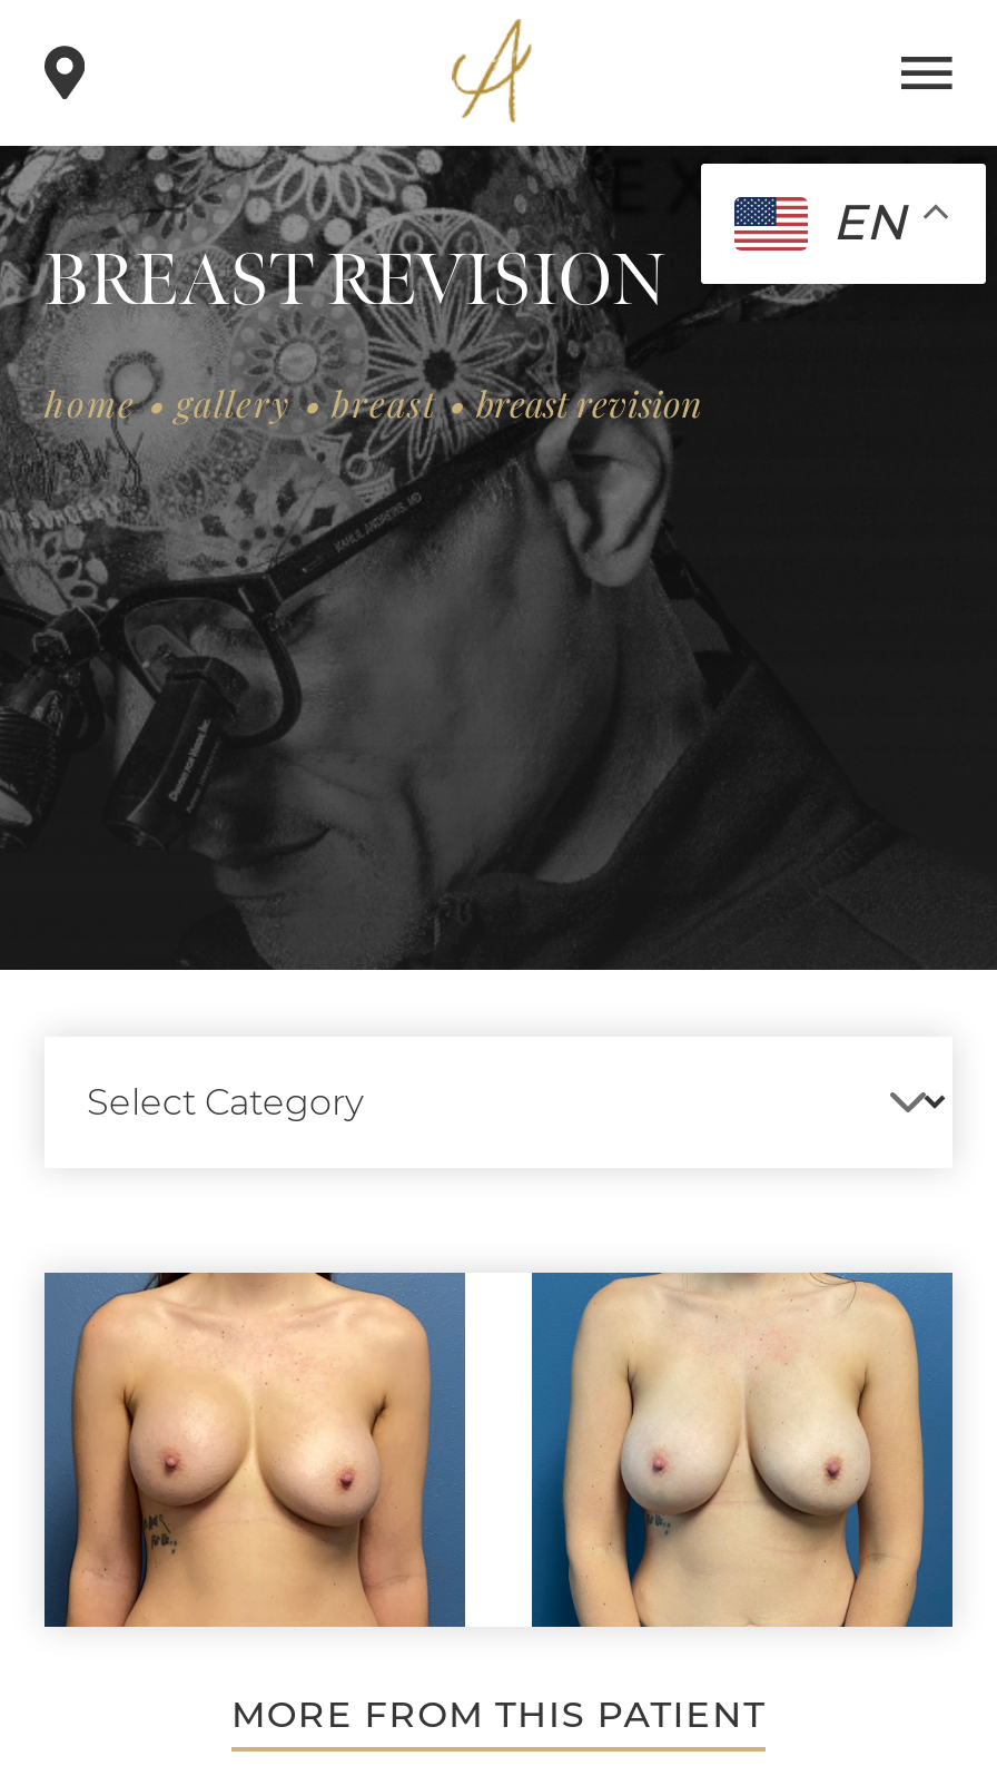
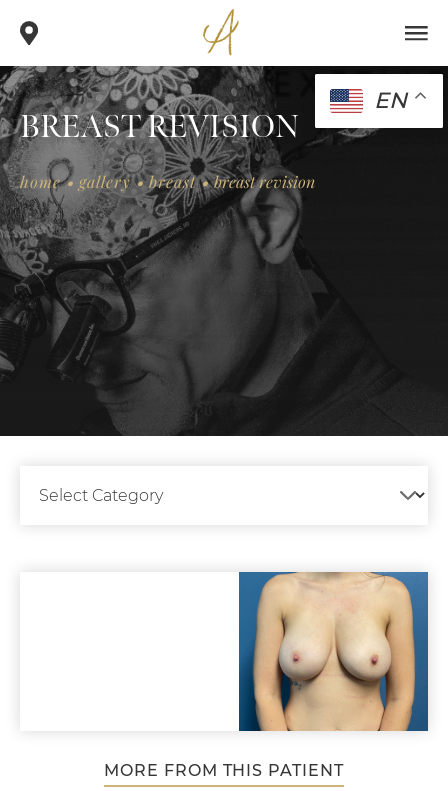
- [image]
